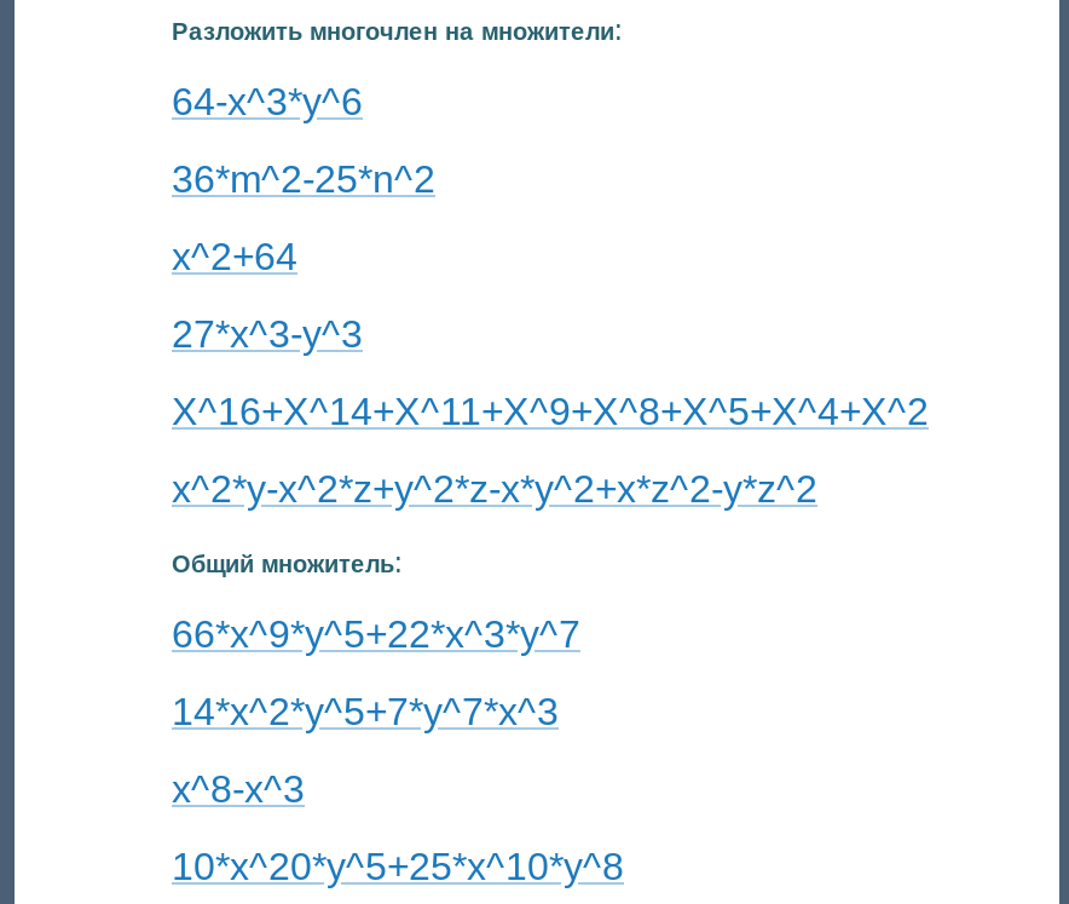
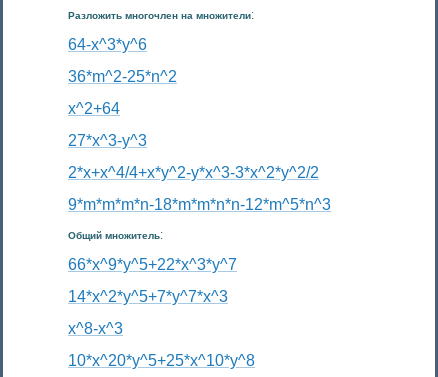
- X^16+X^14+X^11+X^9+X^8+X^5+X^4+X^2
+ 2*x+x^4/4+x*y^2-y*x^3-3*x^2*y^2/2

- x^2*y-x^2*z+y^2*z-x*y^2+x*z^2-y*z^2
+ 9*m*m*m*n-18*m*m*n*n-12*m^5*n^3
